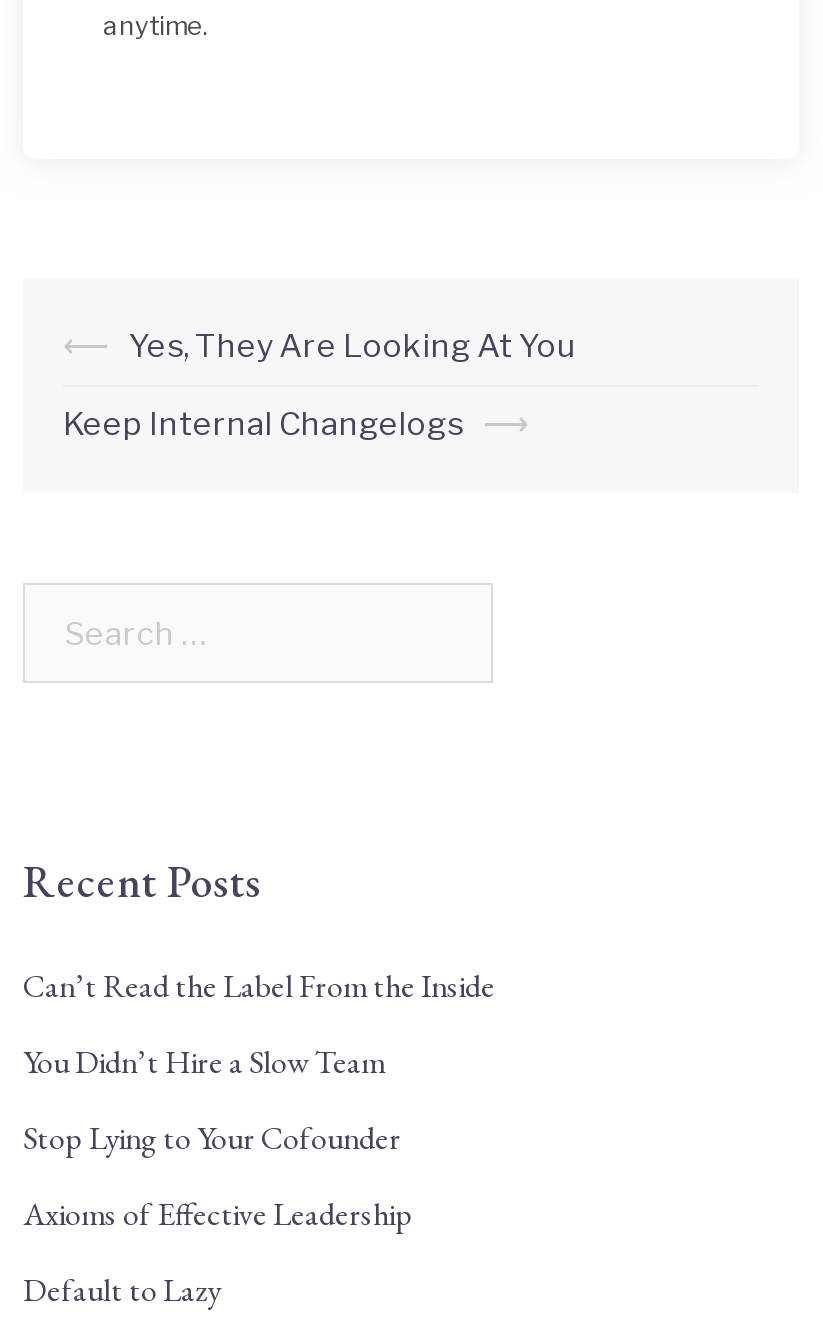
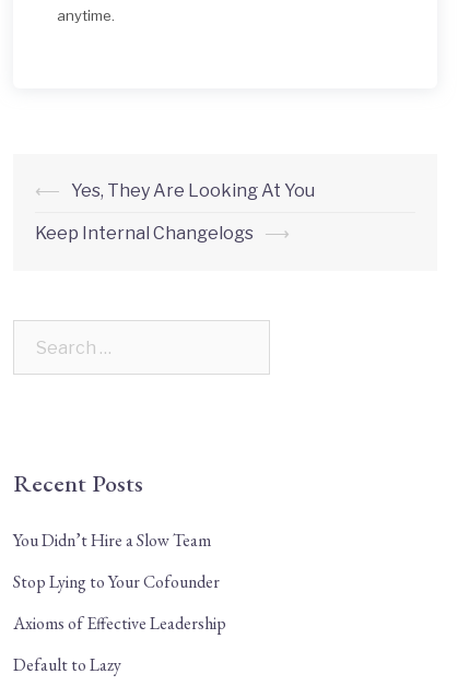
- Can’t Read the Label From the Inside
